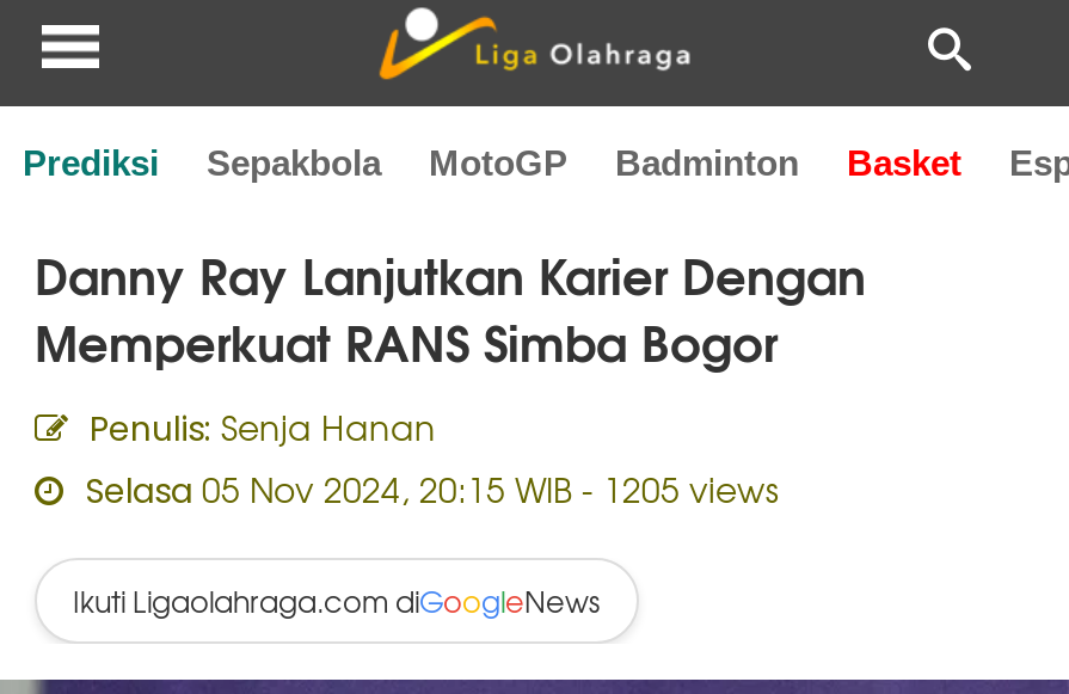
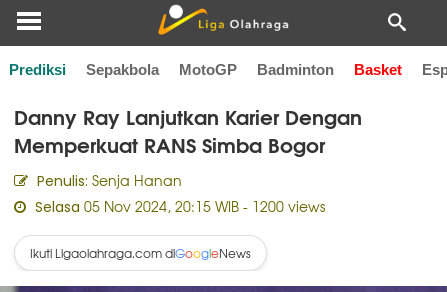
- Selasa 05 Nov 2024, 20:15 WIB - 1205 views
+ Selasa 05 Nov 2024, 20:15 WIB - 1200 views
